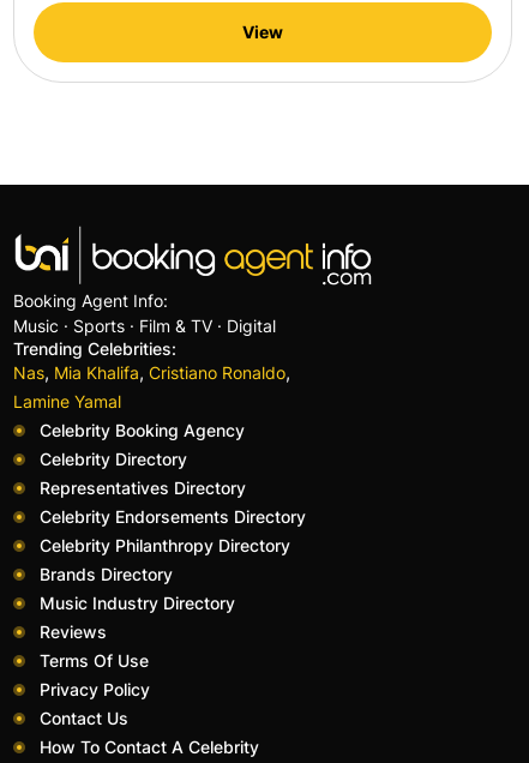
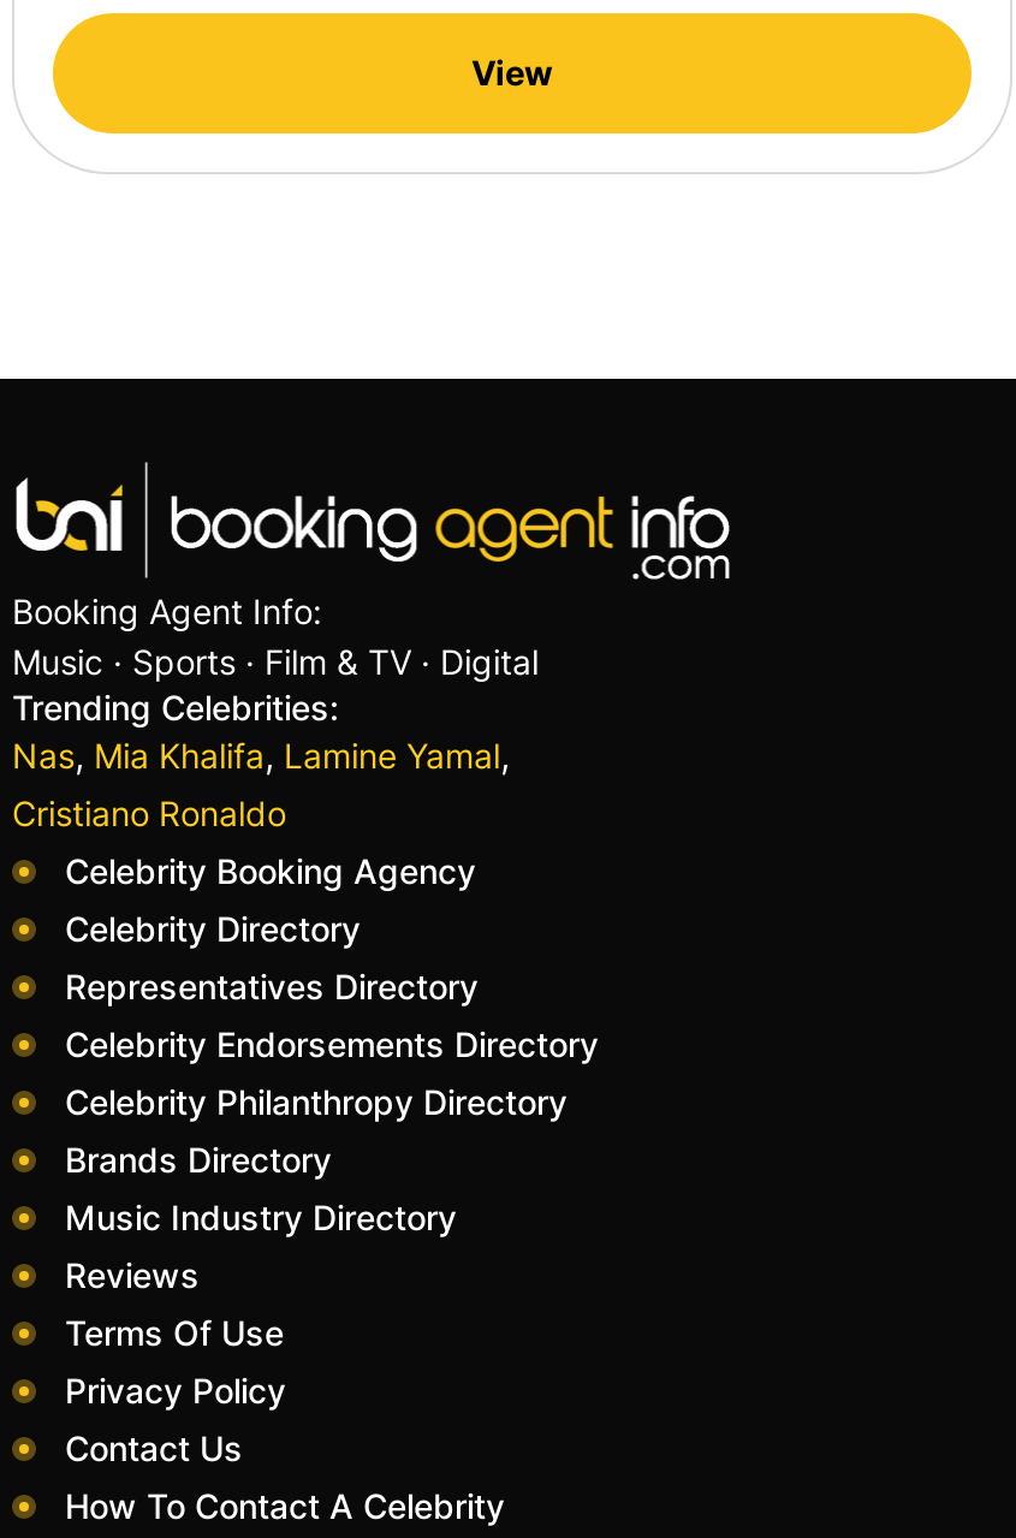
- Nas, Mia Khalifa, Cristiano Ronaldo,
- Lamine Yamal
+ Nas, Mia Khalifa, Lamine Yamal,
+ Cristiano Ronaldo
